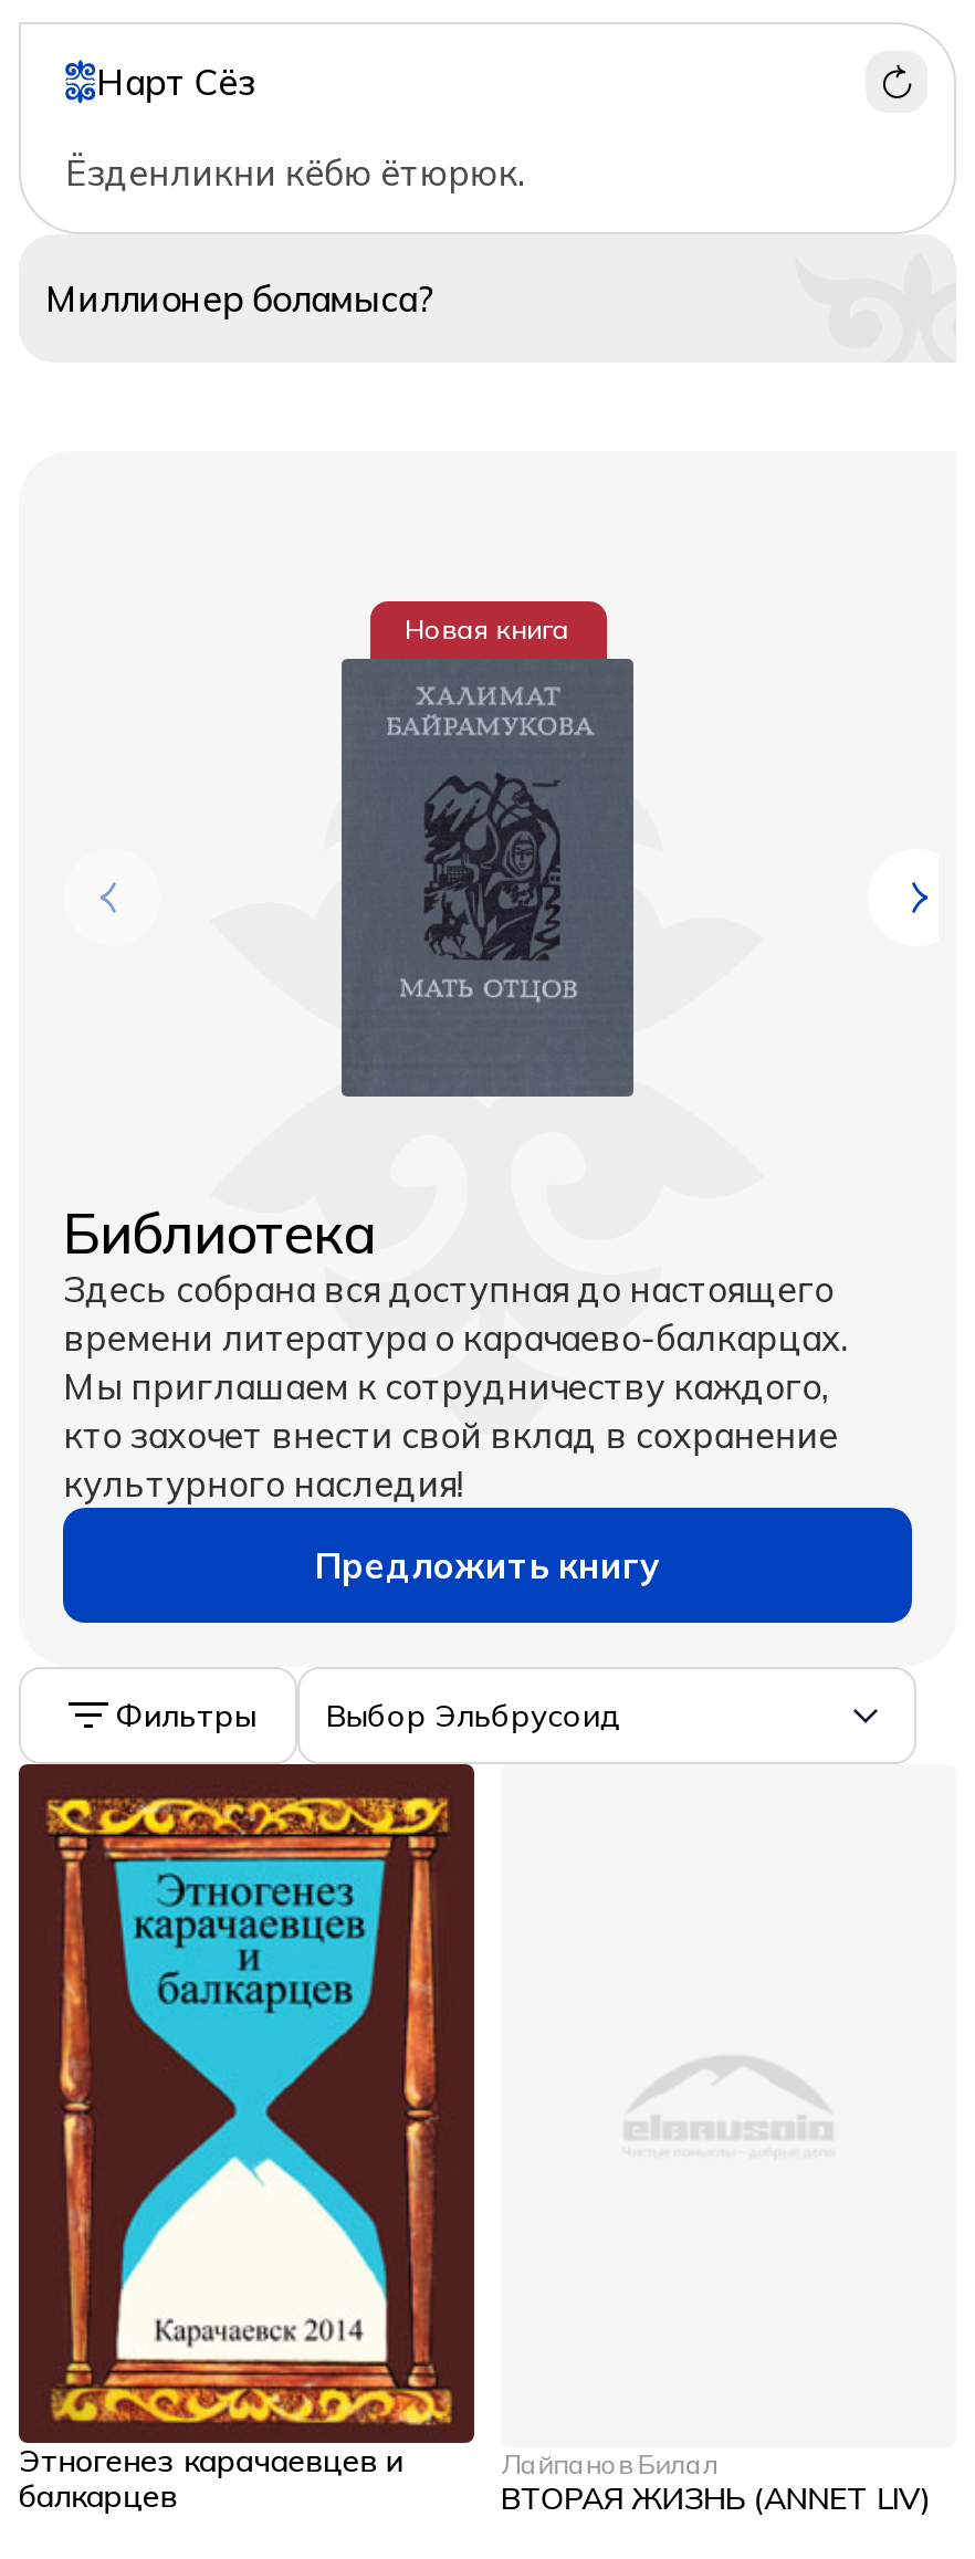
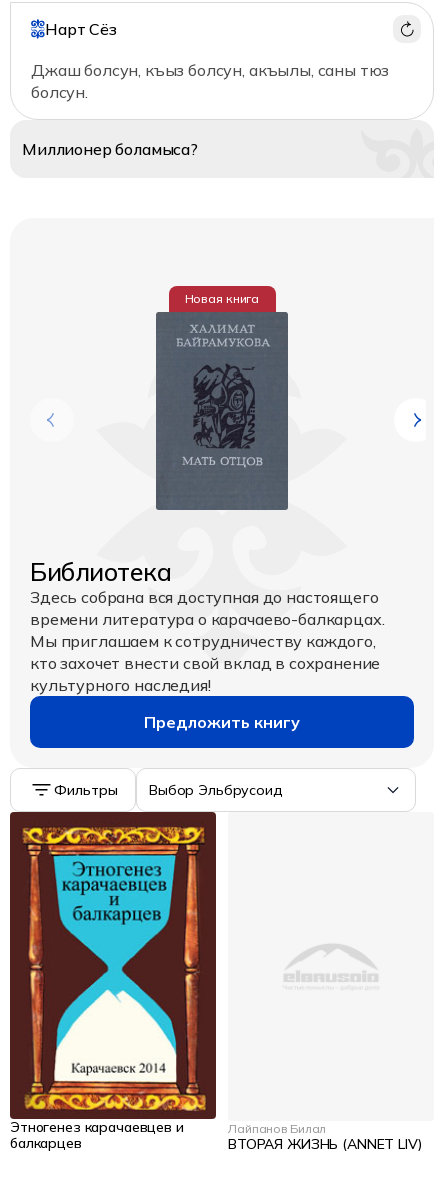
- Ёзденликни кёбю ётюрюк.
+ Джаш болсун, къыз болсун, акъылы, саны тюз
+ болсун.
